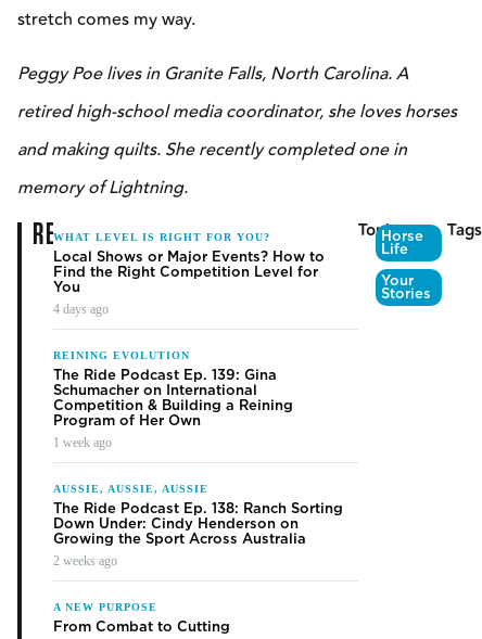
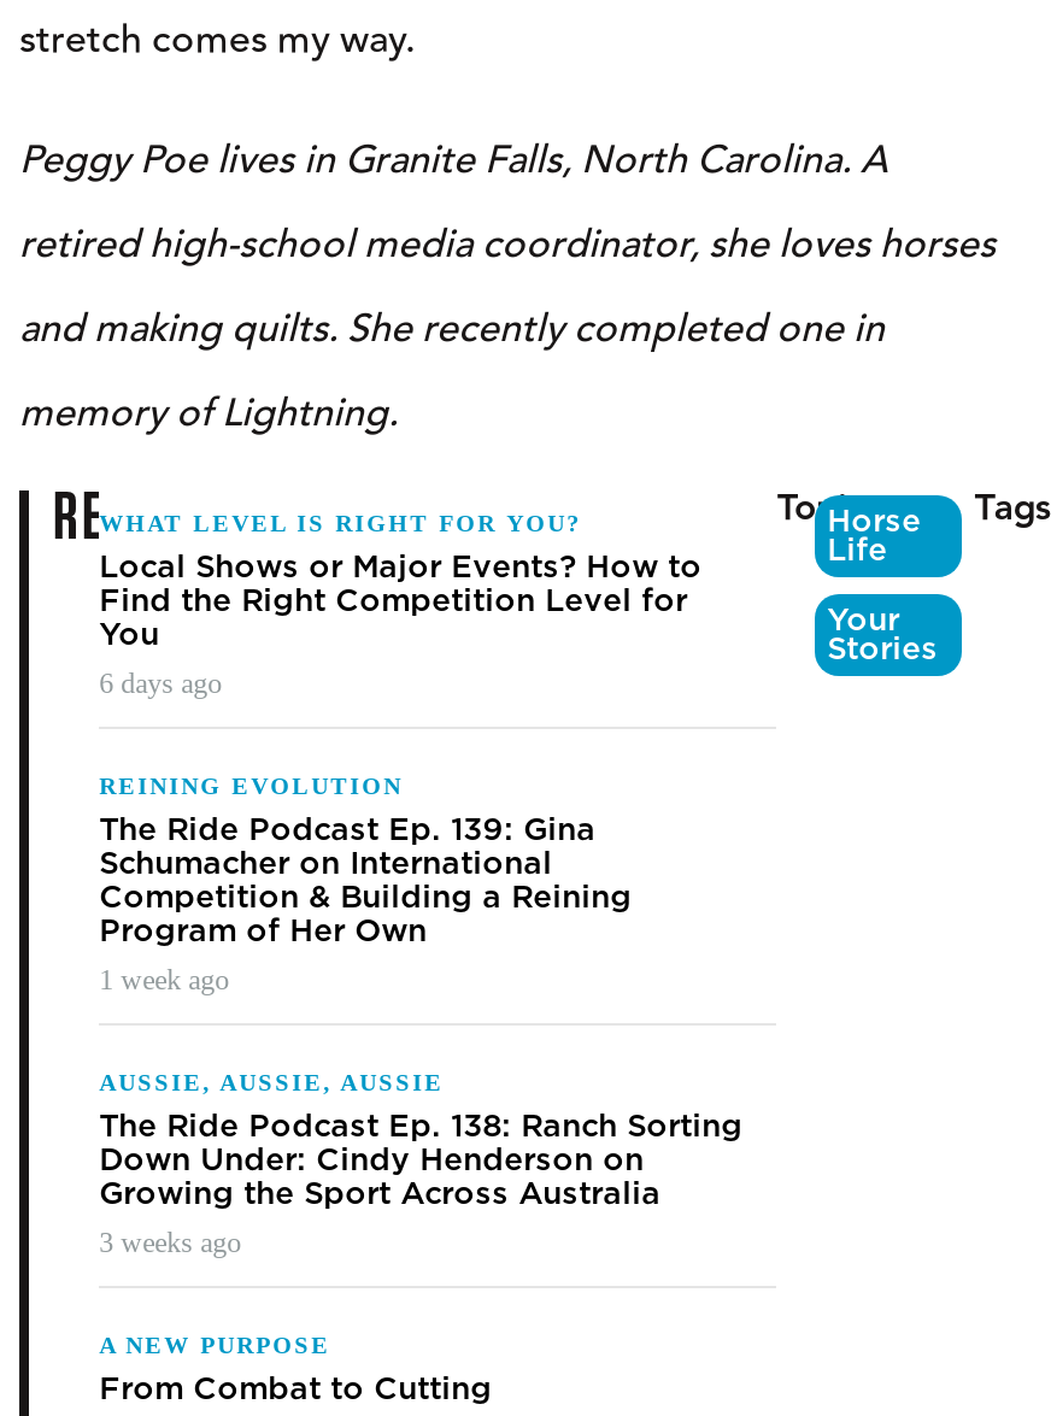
- 4 days ago
+ 6 days ago

- 2 weeks ago
+ 3 weeks ago
